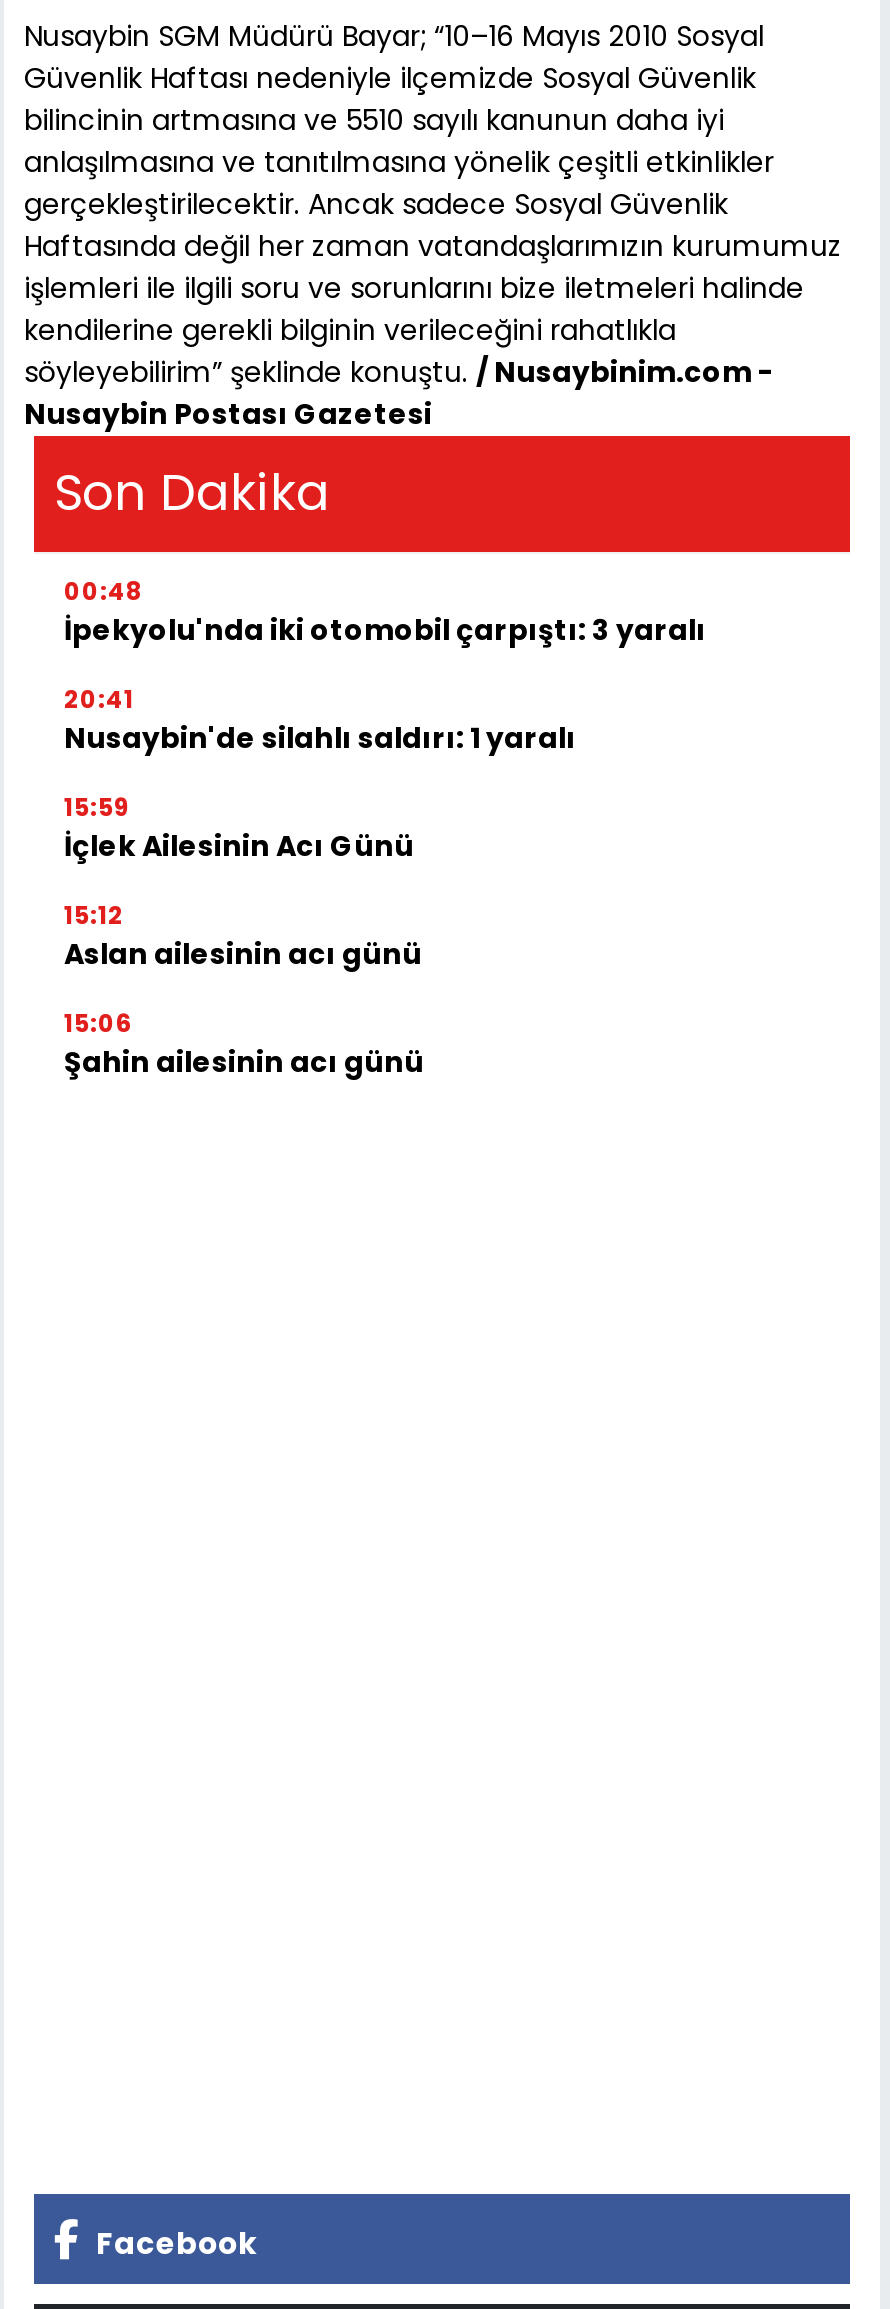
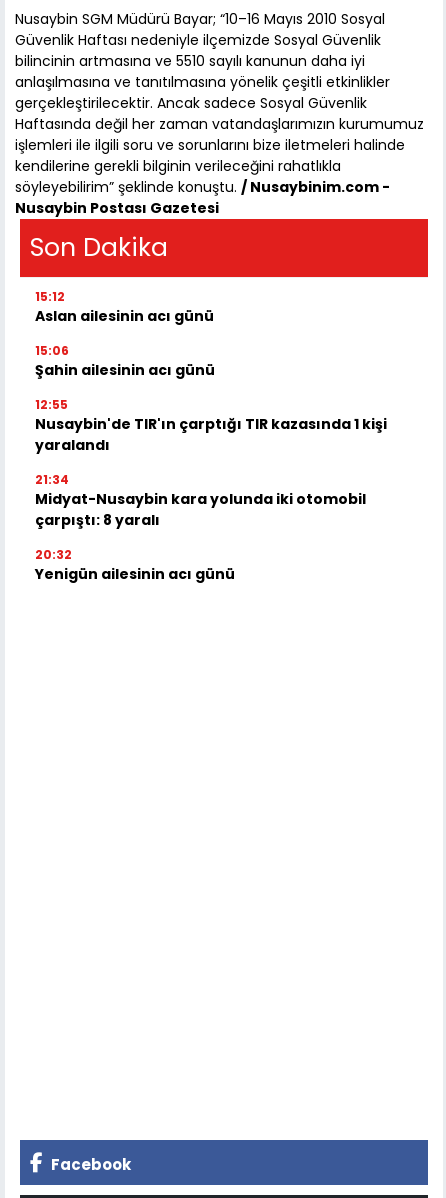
- 00:48
- İpekyolu'nda iki otomobil çarpıştı: 3 yaralı
- 20:41
- Nusaybin'de silahlı saldırı: 1 yaralı
- 15:59
- İçlek Ailesinin Acı Günü

moved up: 15:12 | Aslan ailesinin acı günü | 15:06 | Şahin ailesinin acı günü

+ 12:55
+ Nusaybin'de TIR'ın çarptığı TIR kazasında 1 kişi
+ yaralandı
+ 21:34
+ Midyat-Nusaybin kara yolunda iki otomobil
+ çarpıştı: 8 yaralı
+ 20:32
+ Yenigün ailesinin acı günü
